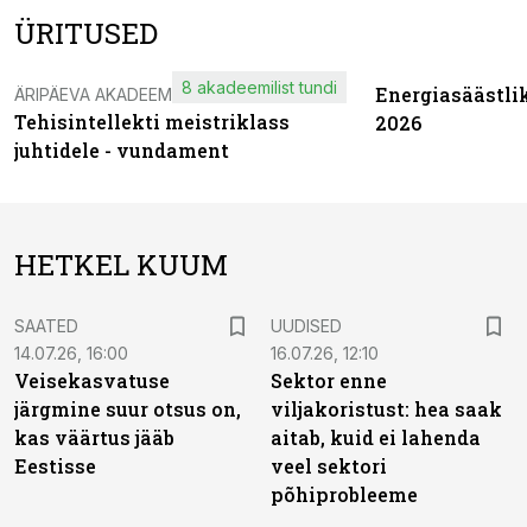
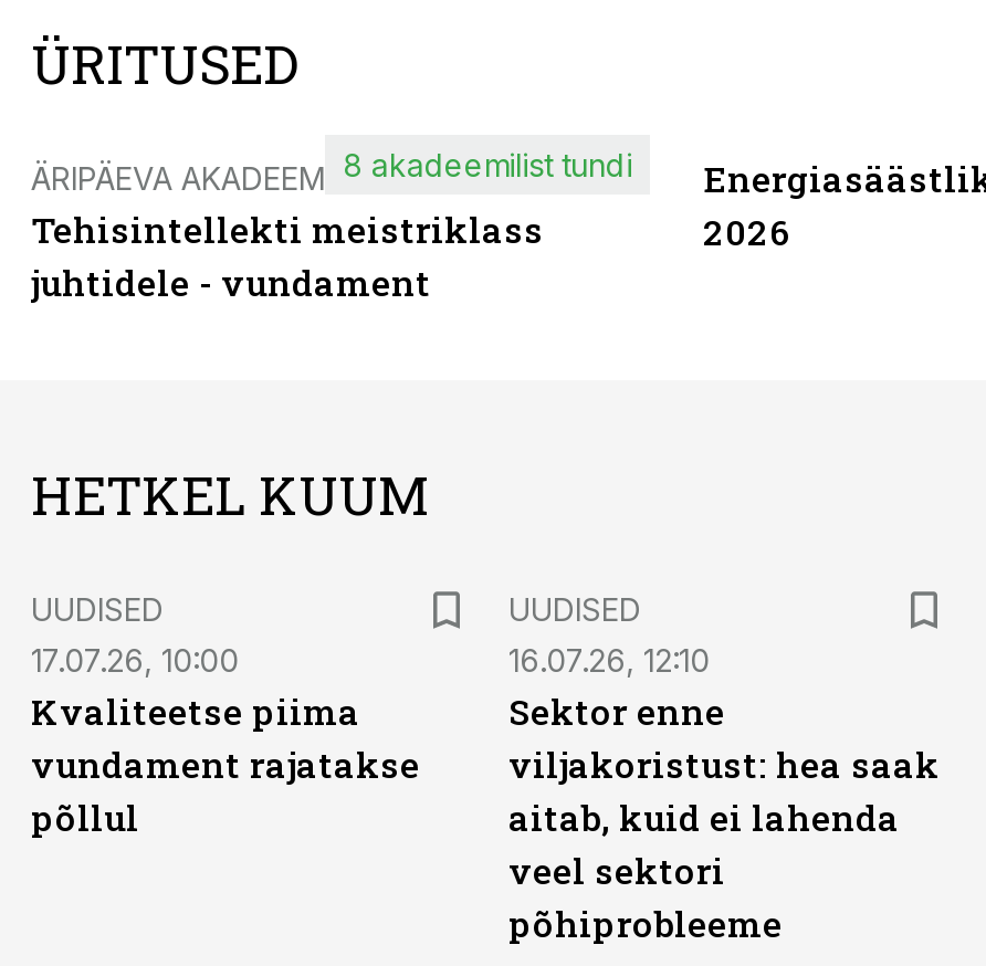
- SAATED
- 14.07.26, 16:00
- Veisekasvatuse
- järgmine suur otsus on,
- kas väärtus jääb
- Eestisse
+ UUDISED
+ 17.07.26, 10:00
+ Kvaliteetse piima
+ vundament rajatakse
+ põllul
